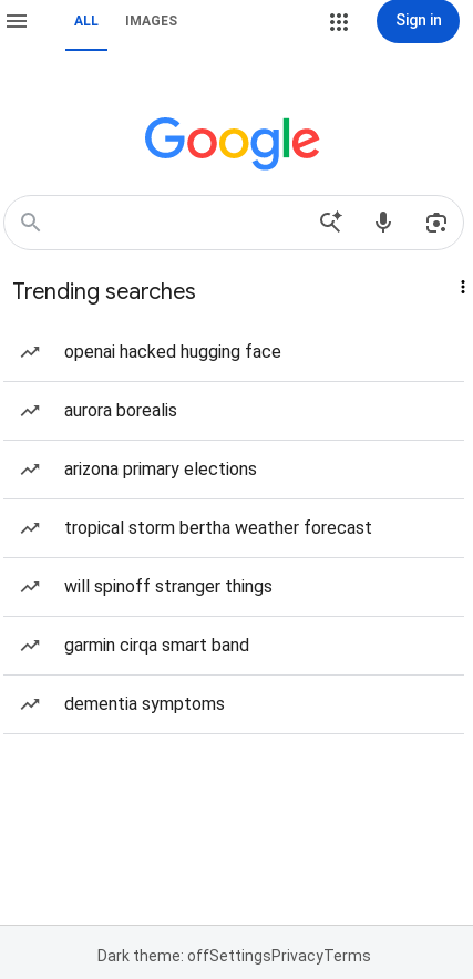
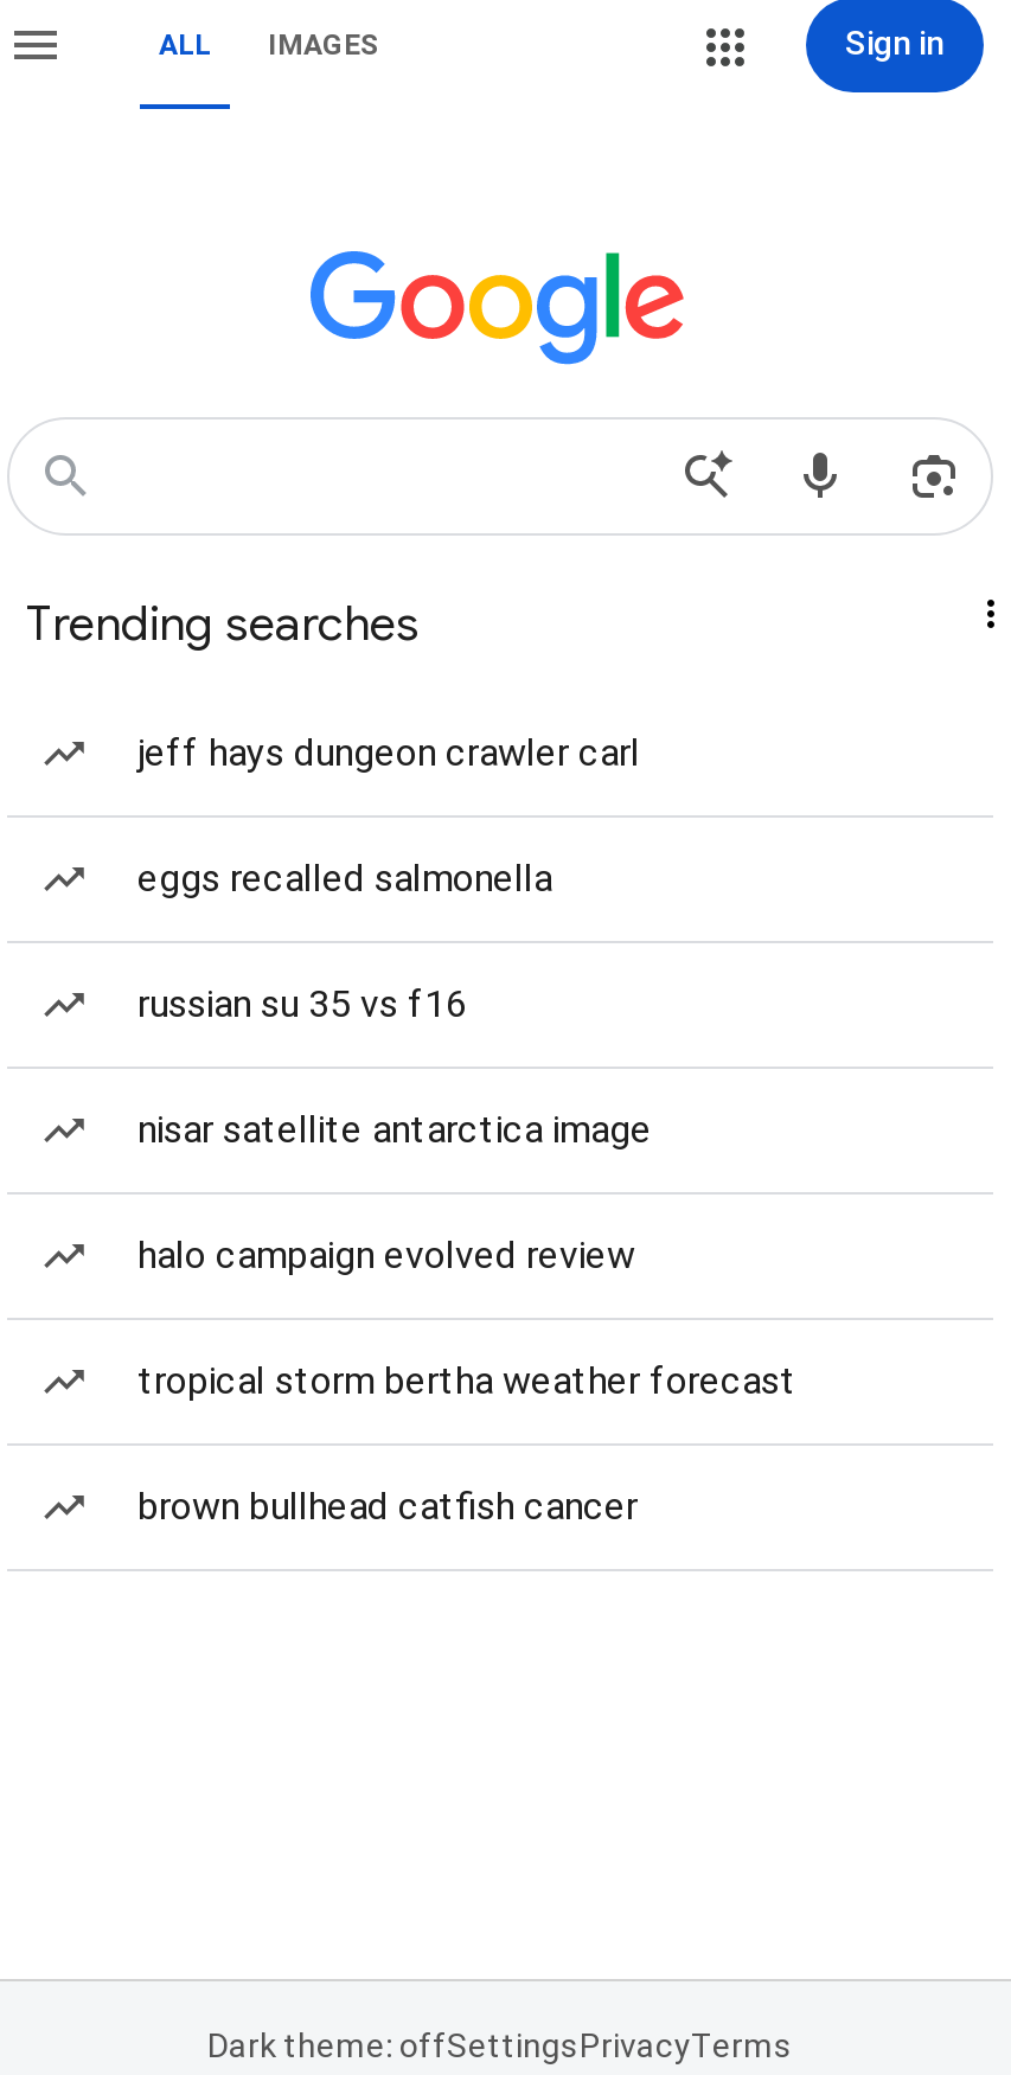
- openai hacked hugging face
- aurora borealis
- arizona primary elections
+ jeff hays dungeon crawler carl
+ eggs recalled salmonella
+ russian su 35 vs f16
+ nisar satellite antarctica image
+ halo campaign evolved review

moved down: tropical storm bertha weather forecast

- will spinoff stranger things
- garmin cirqa smart band
- dementia symptoms
+ brown bullhead catfish cancer
